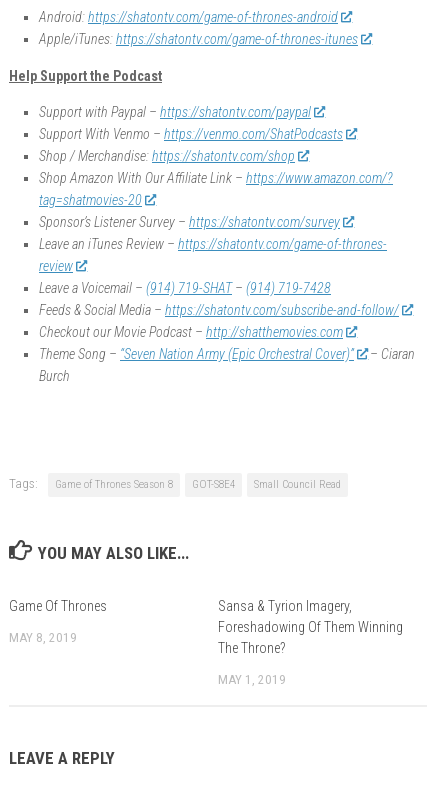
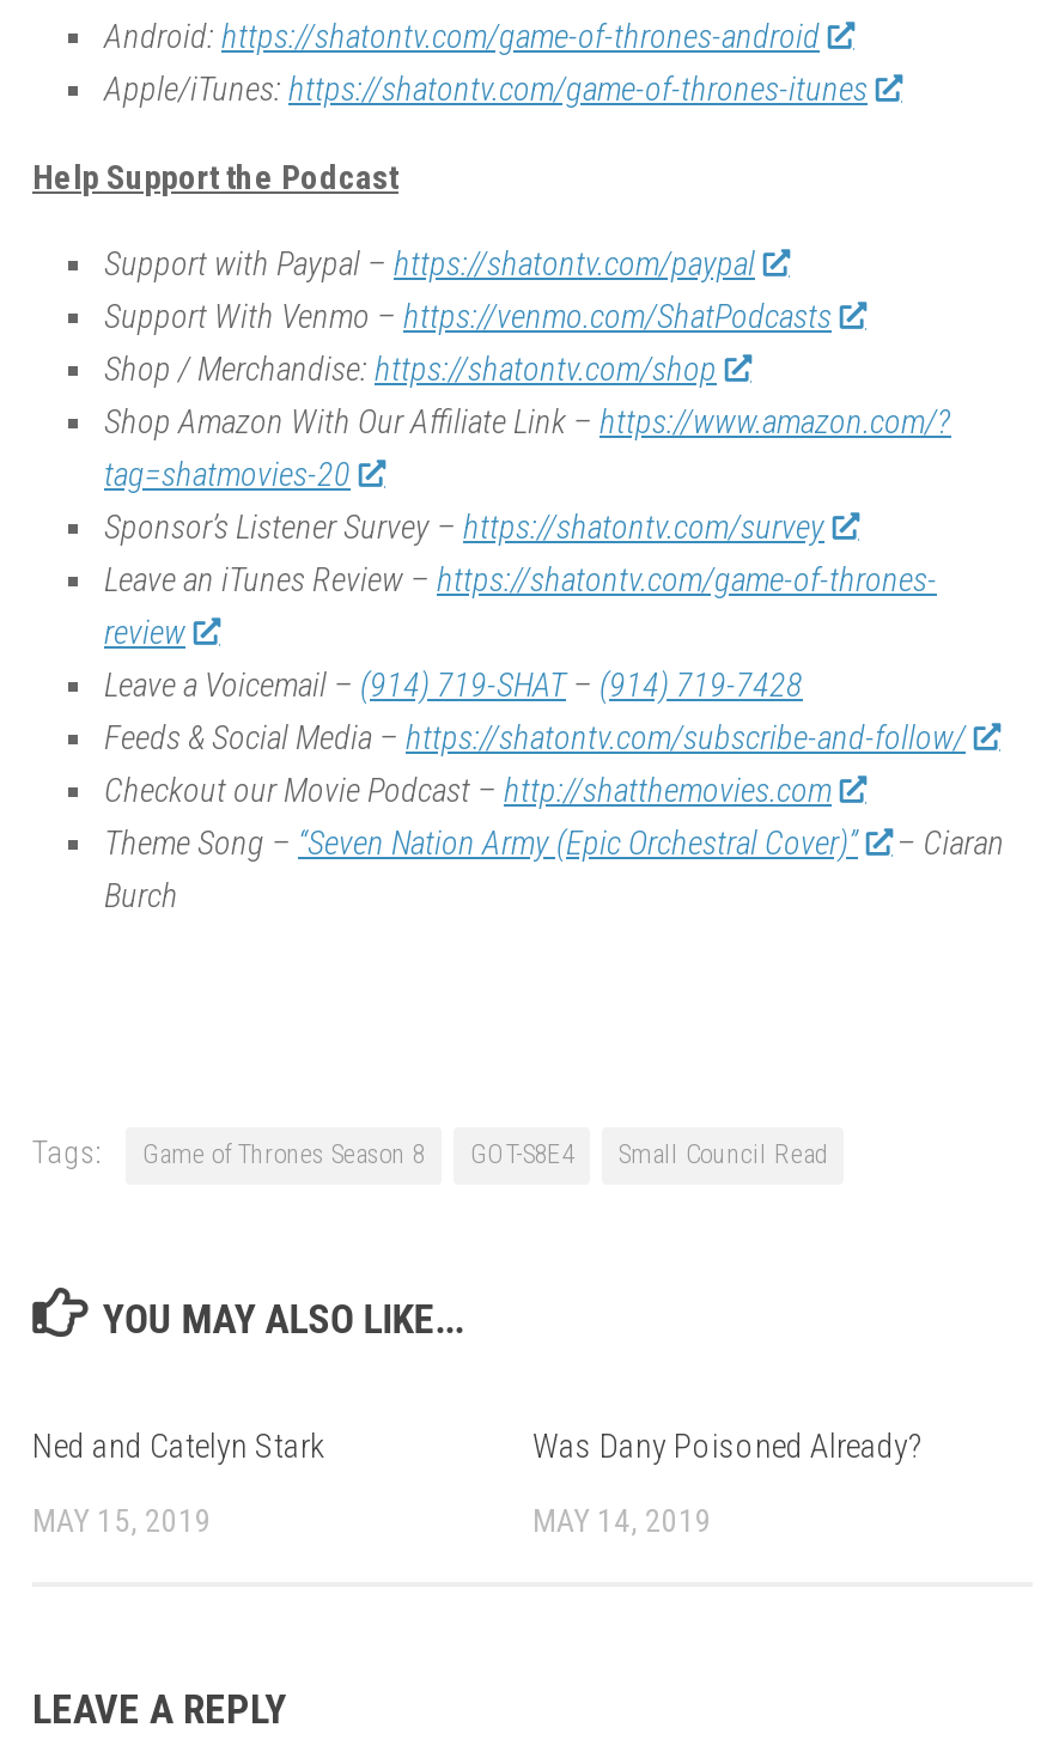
- Game Of Thrones
+ Ned and Catelyn Stark

- Sansa & Tyrion Imagery,
- Foreshadowing Of Them Winning
- The Throne?
+ Was Dany Poisoned Already?

- MAY 8, 2019
+ MAY 15, 2019

- MAY 1, 2019
+ MAY 14, 2019
